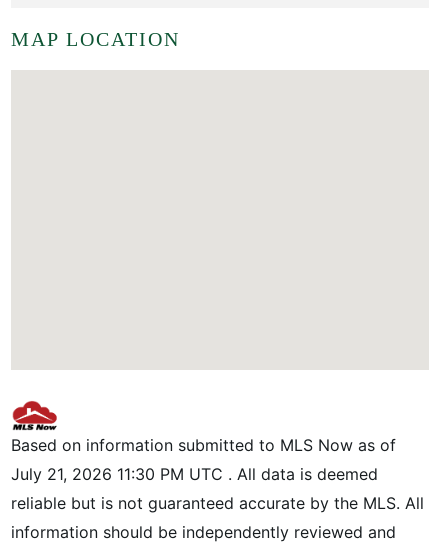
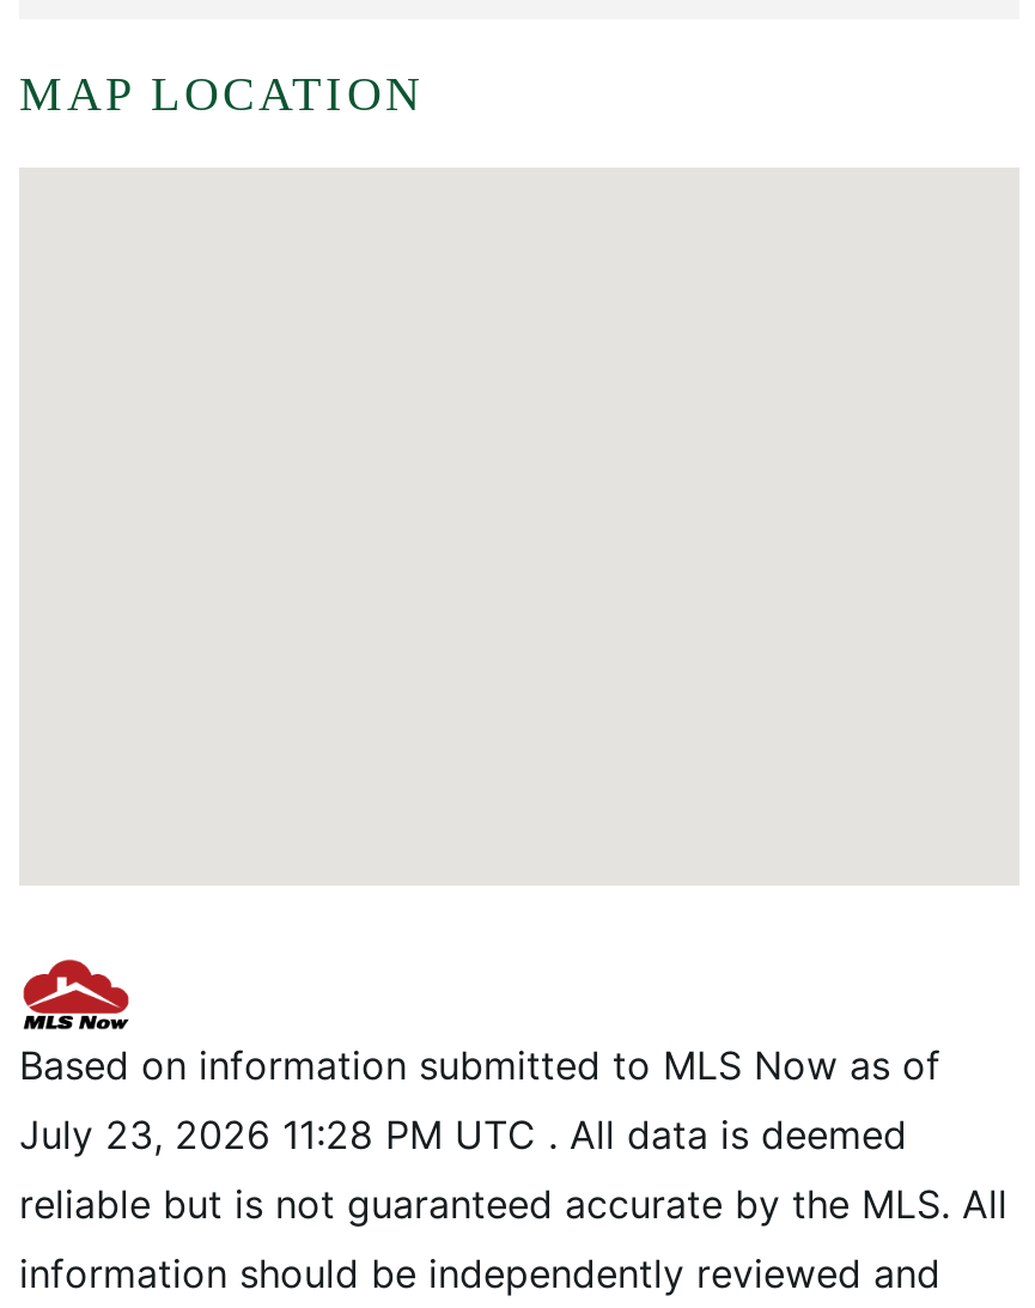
- July 21, 2026 11:30 PM UTC . All data is deemed
+ July 23, 2026 11:28 PM UTC . All data is deemed
